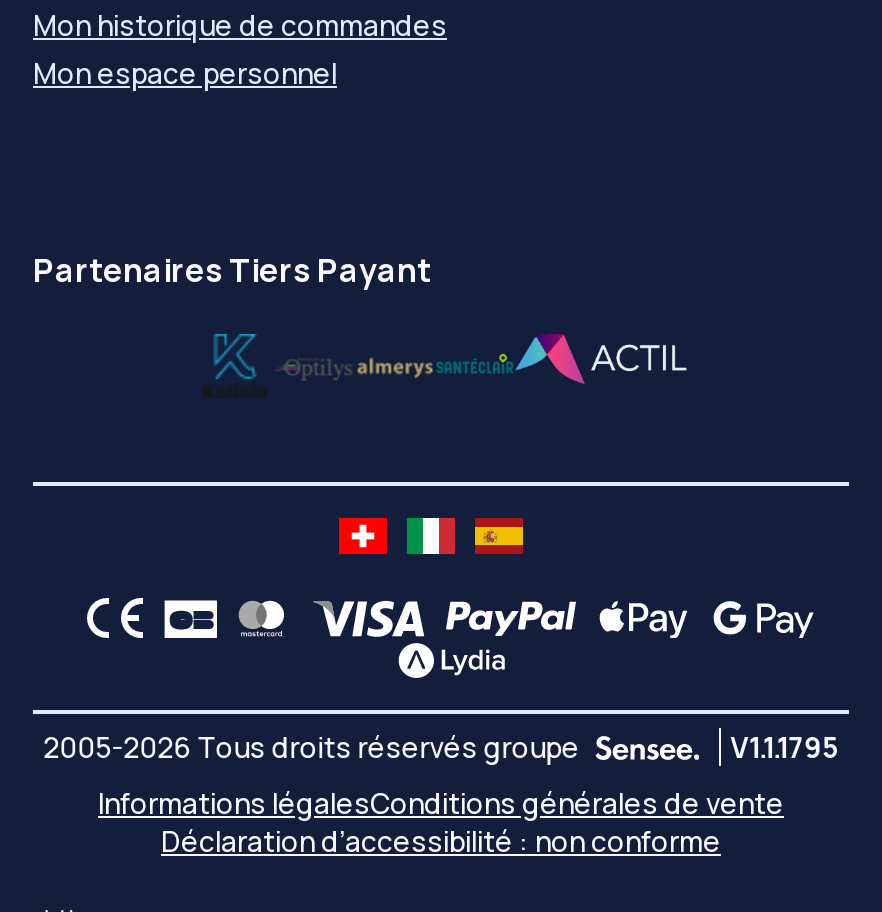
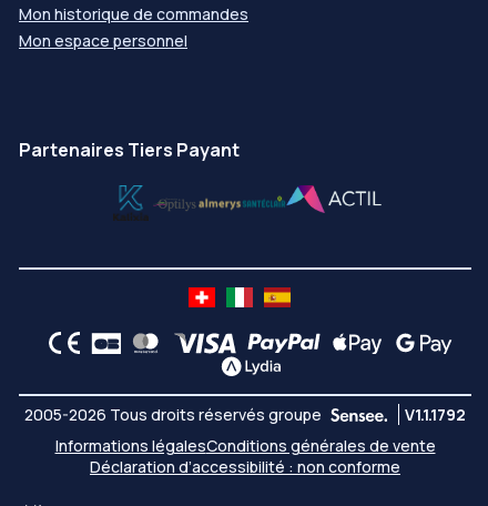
- V1.1.1795
+ V1.1.1792
